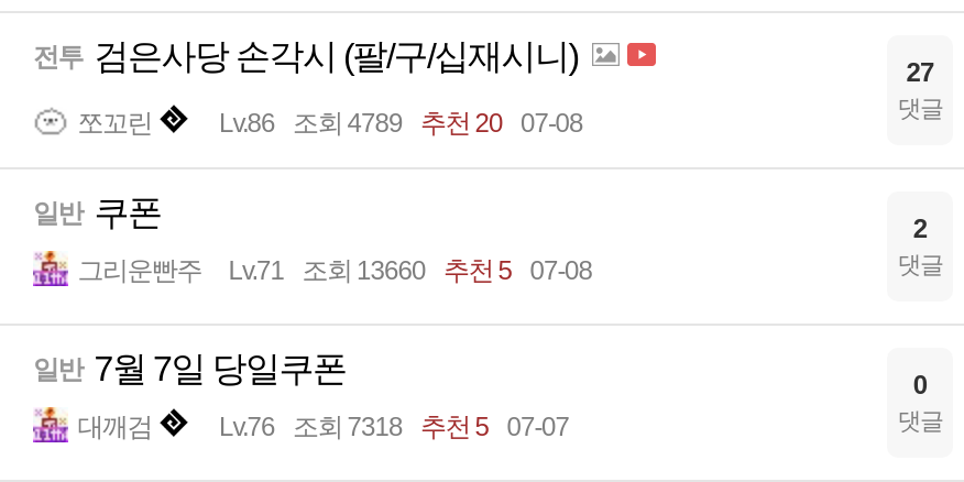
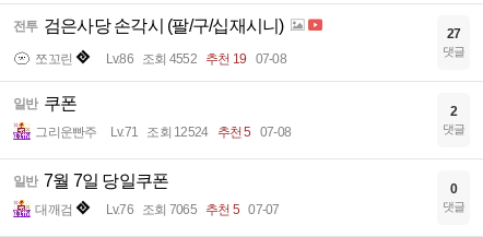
- Lv.86 조회 4789 추천 20 07-08
+ Lv.86 조회 4552 추천 19 07-08

- 그리운빤주 Lv.71 조회 13660 추천 5 07-08
+ 그리운빤주 Lv.71 조회 12524 추천 5 07-08

- Lv.76 조회 7318 추천 5 07-07
+ Lv.76 조회 7065 추천 5 07-07
